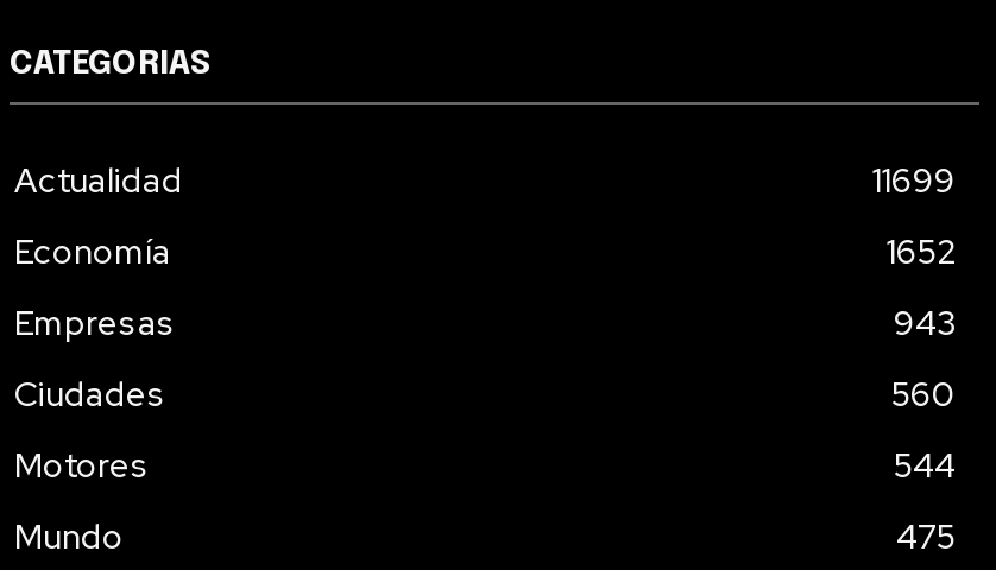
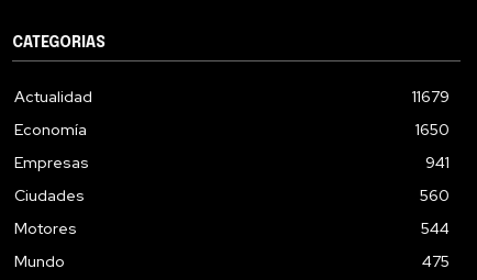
- 11699
+ 11679

- 1652
+ 1650

- 943
+ 941
